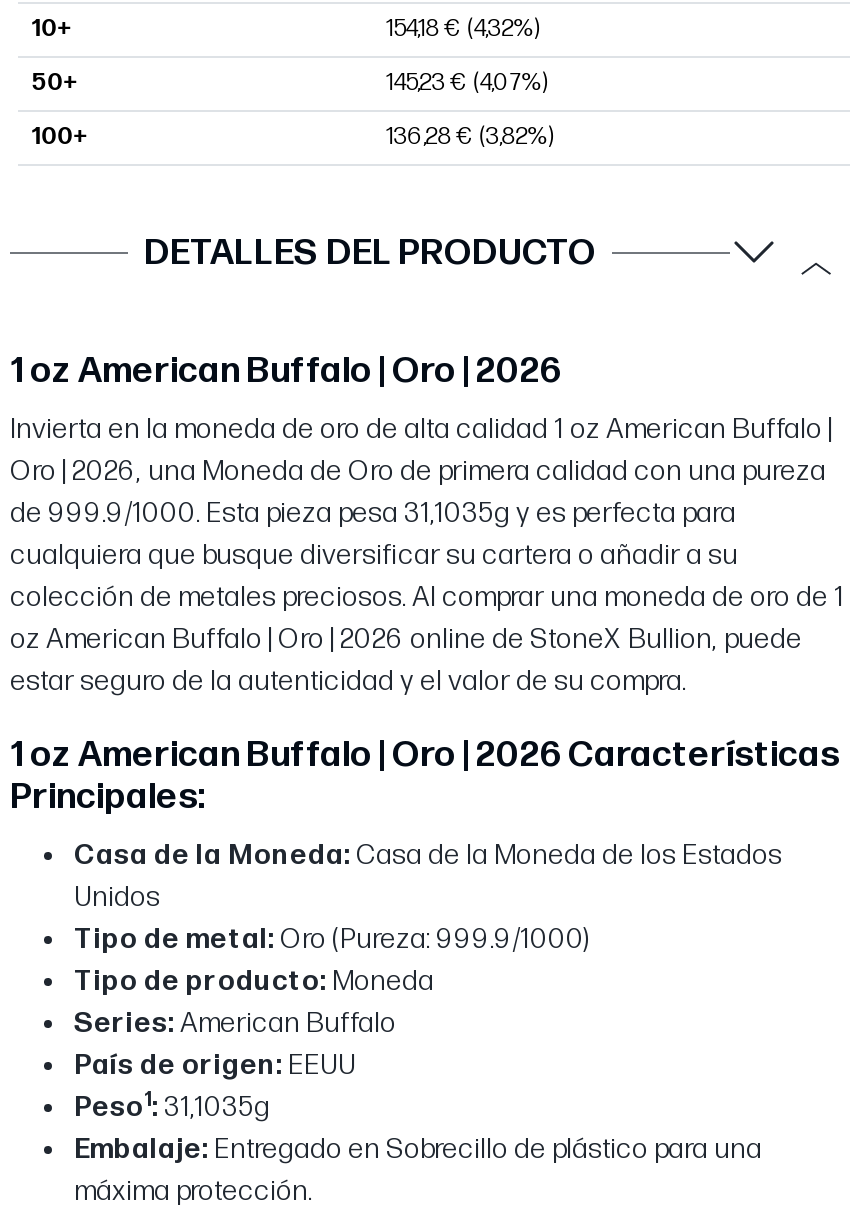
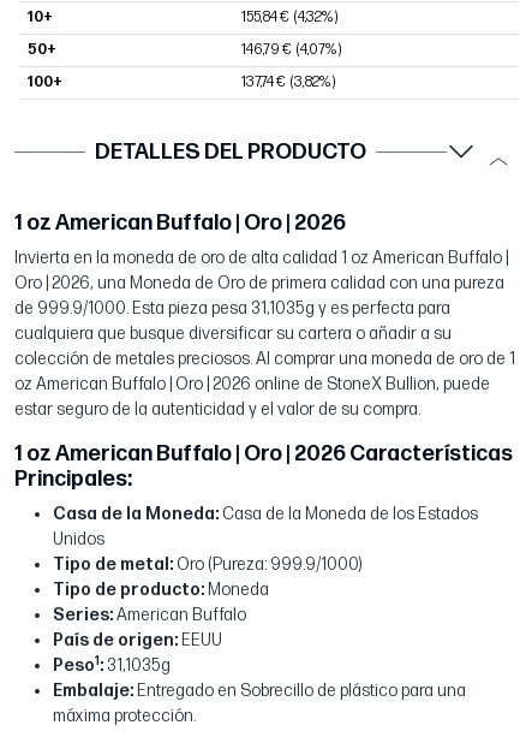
- 154,18 € (4,32%)
+ 155,84 € (4,32%)

- 145,23 € (4,07%)
+ 146,79 € (4,07%)

- 136,28 € (3,82%)
+ 137,74 € (3,82%)
